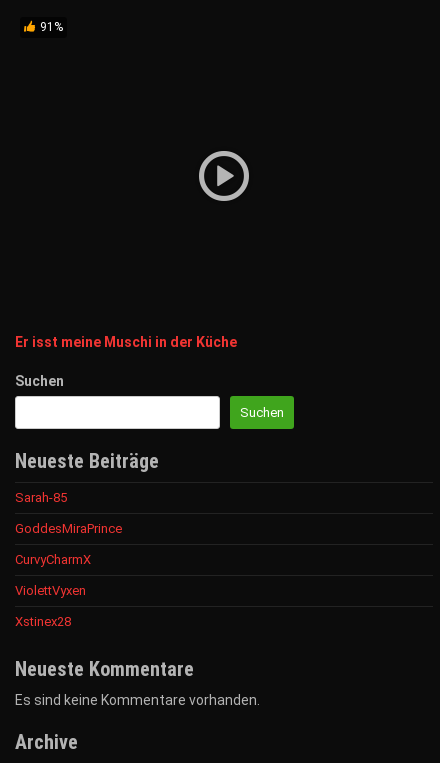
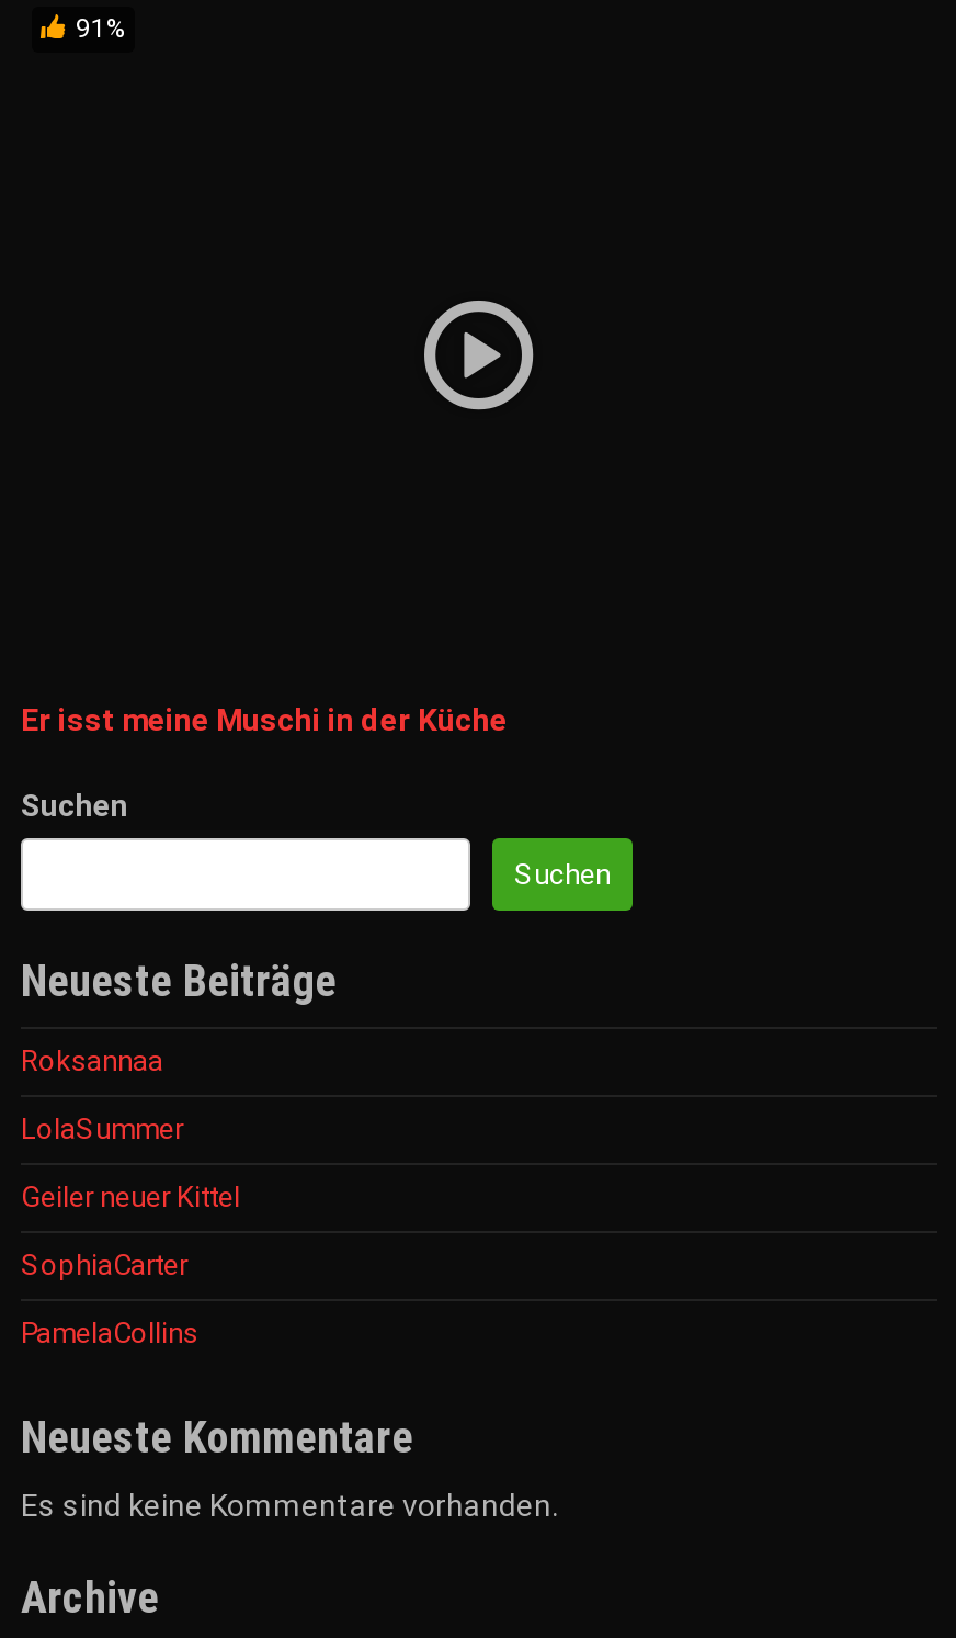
- Sarah-85
+ Roksannaa

- GoddesMiraPrince
+ LolaSummer

- CurvyCharmX
+ Geiler neuer Kittel

- ViolettVyxen
+ SophiaCarter

- Xstinex28
+ PamelaCollins
